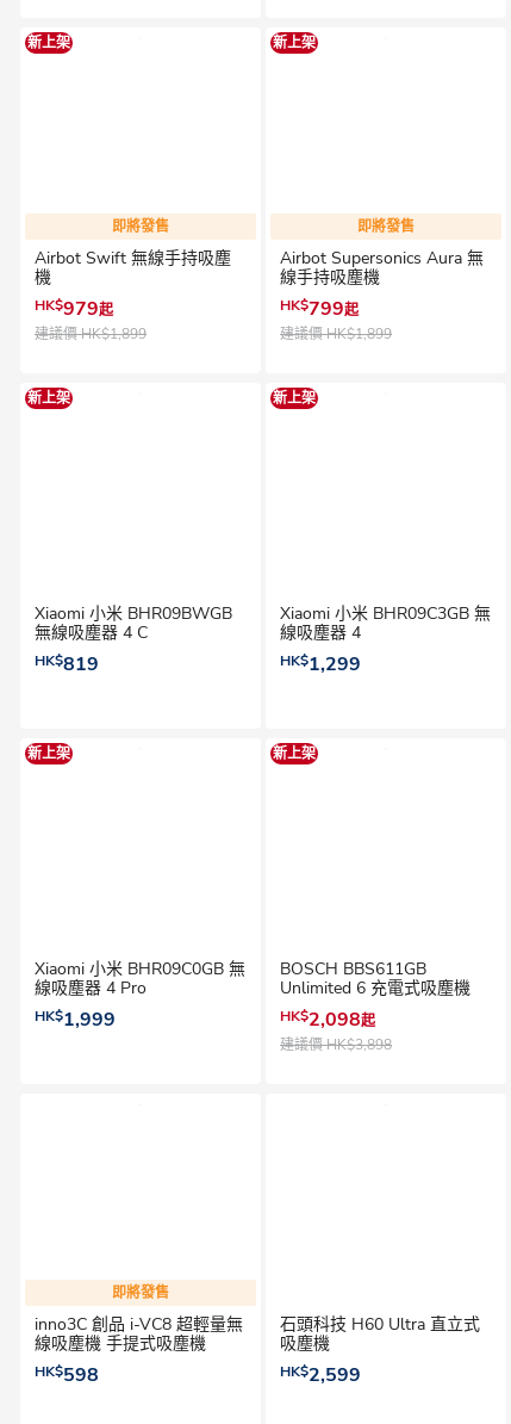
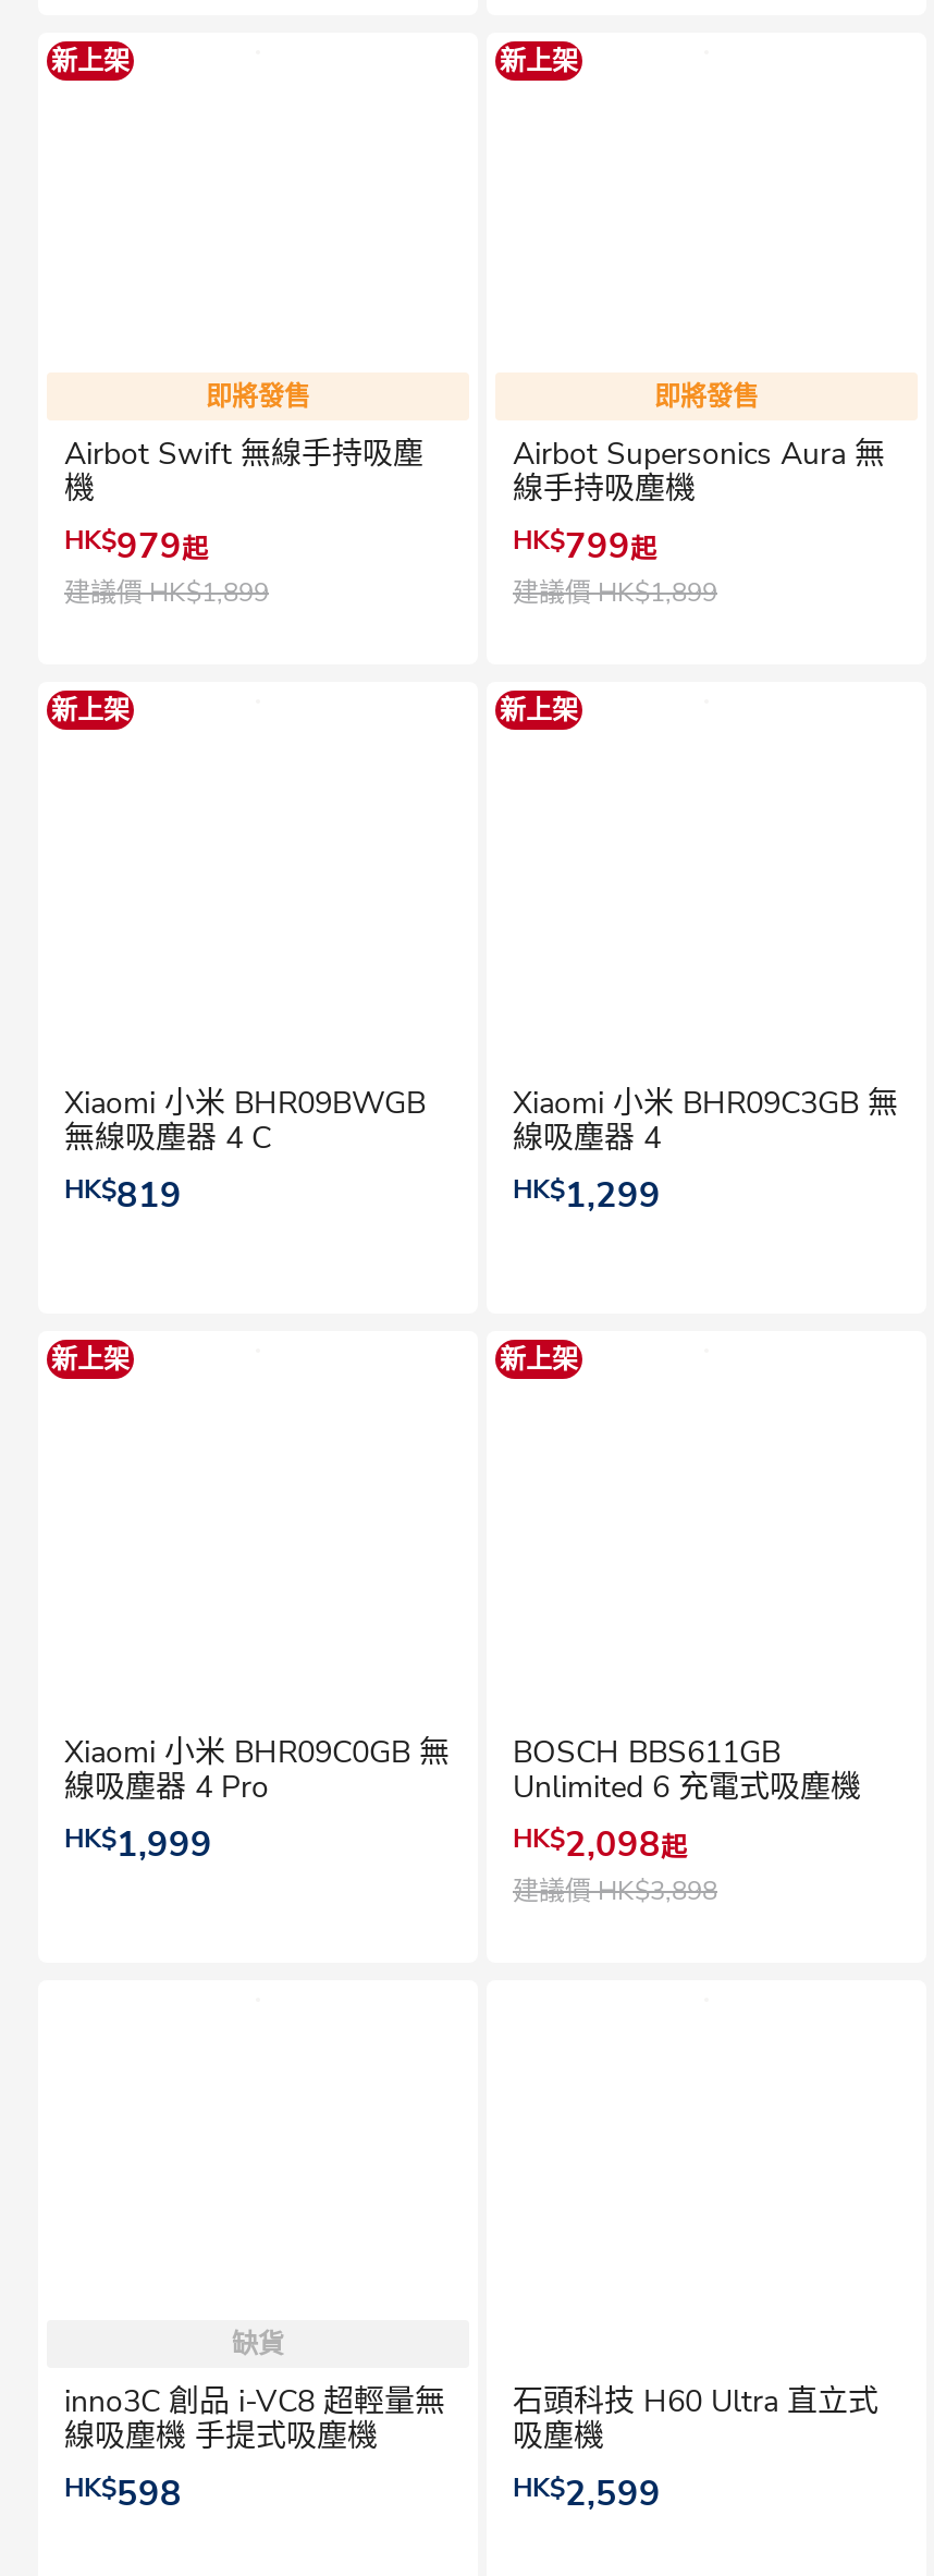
- 即將發售
+ 缺貨
